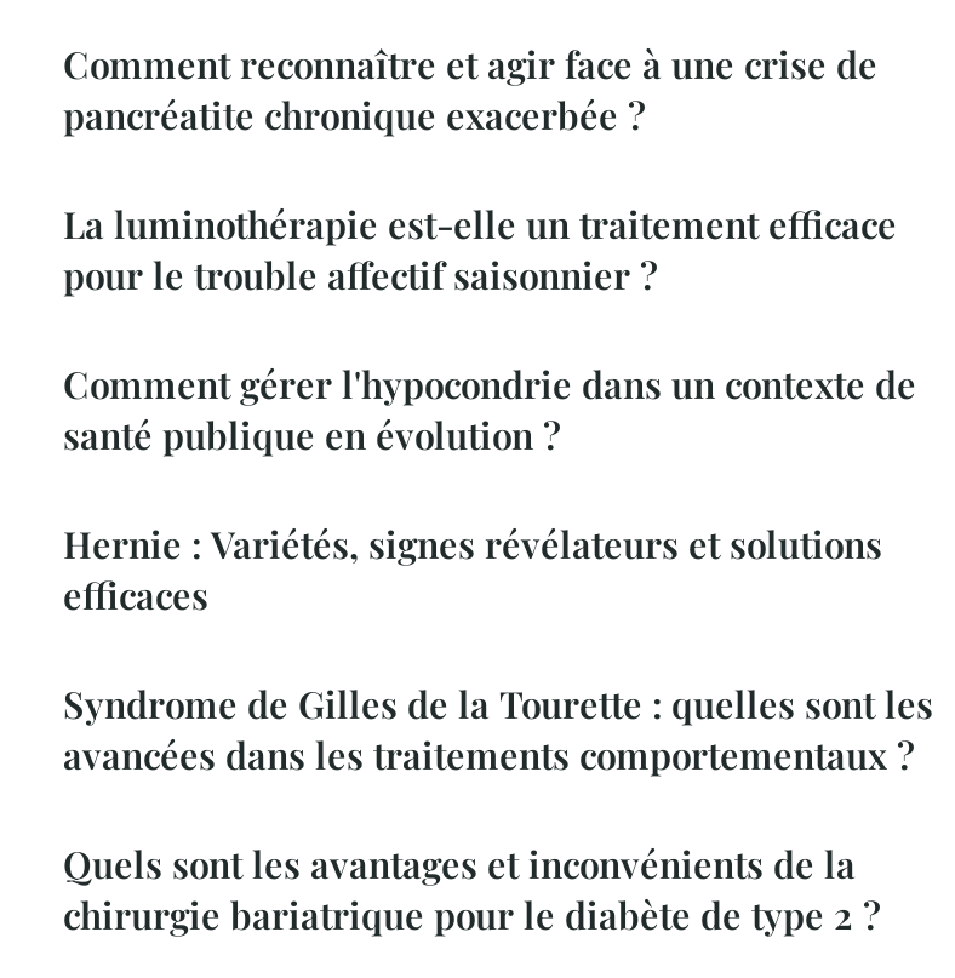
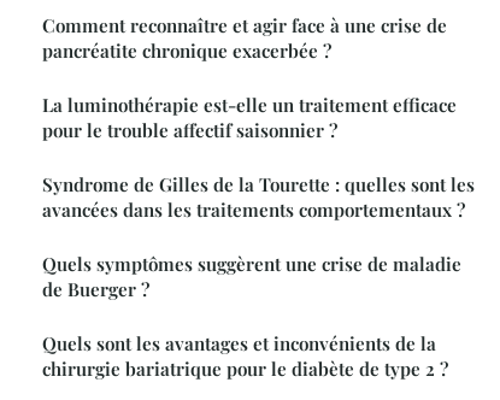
- Comment gérer l'hypocondrie dans un contexte de
- santé publique en évolution ?
- Hernie : Variétés, signes révélateurs et solutions
- efficaces

moved up: Syndrome de Gilles de la Tourette : quelles sont les | avancées dans les traitements comportementaux ?

+ Quels symptômes suggèrent une crise de maladie
+ de Buerger ?
